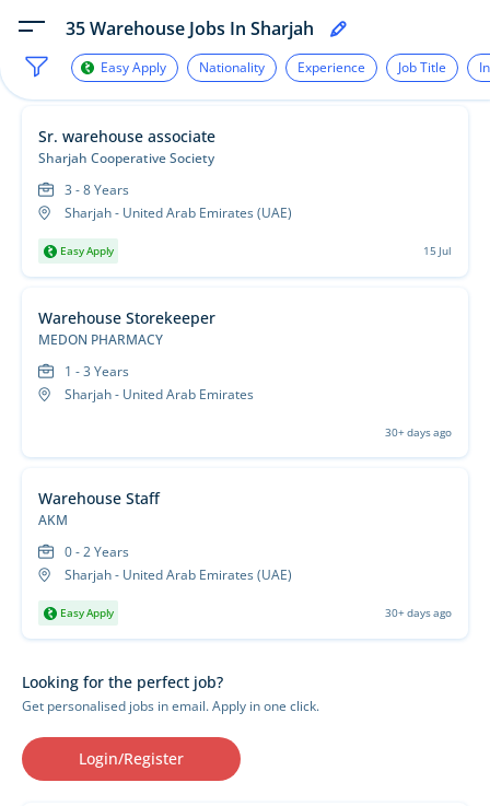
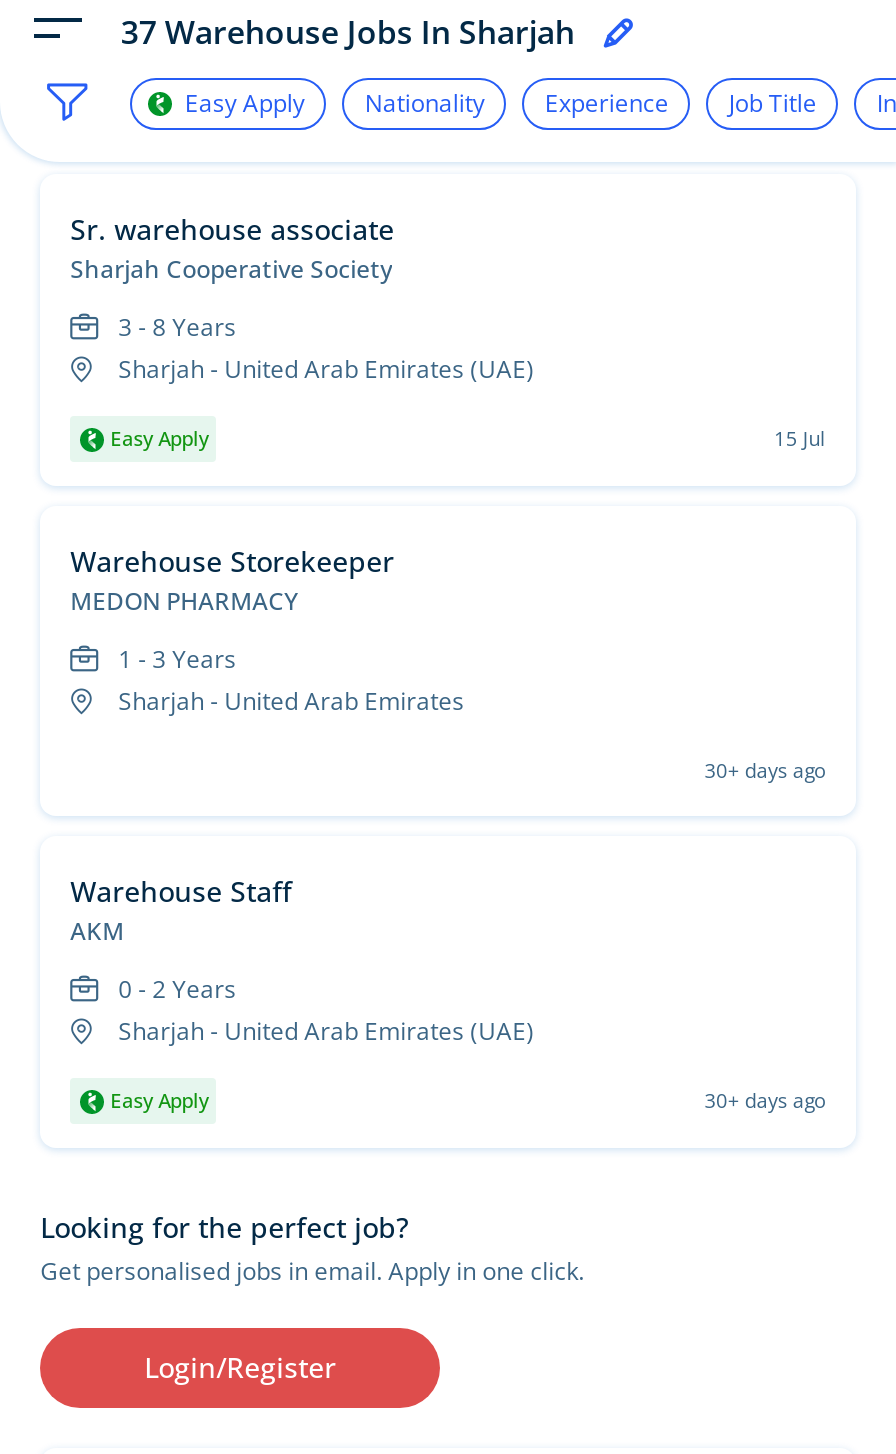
- 35 Warehouse Jobs In Sharjah
+ 37 Warehouse Jobs In Sharjah
